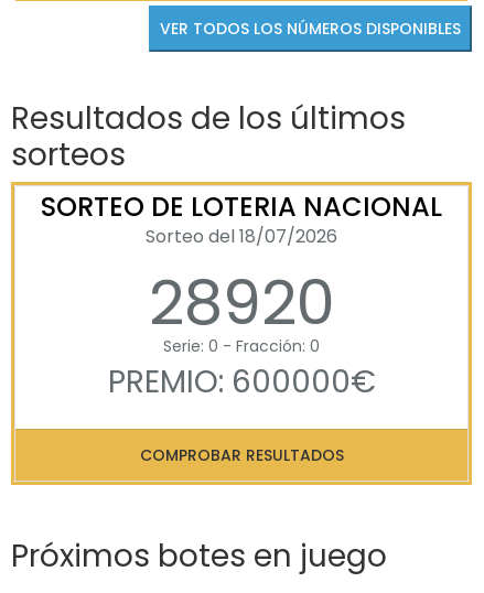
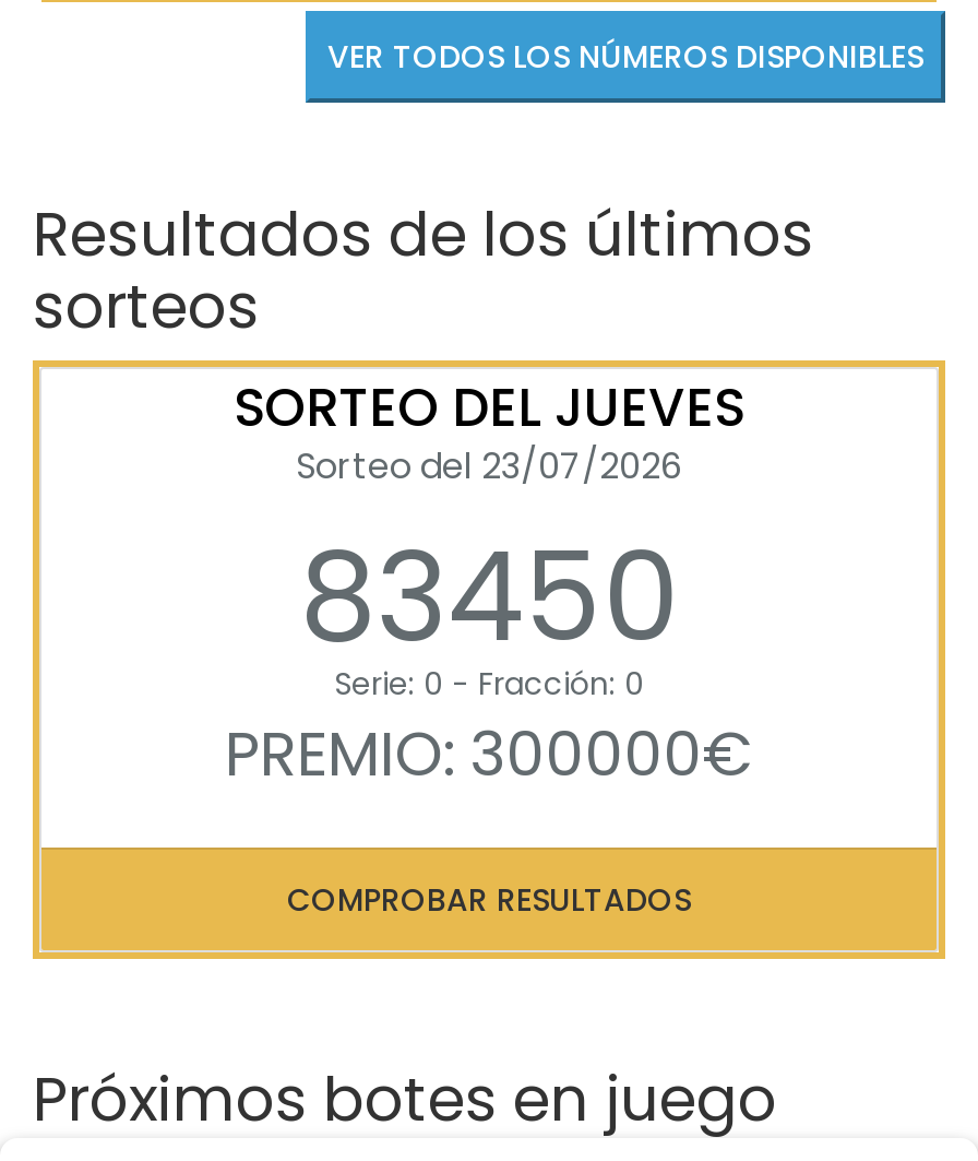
- SORTEO DE LOTERIA NACIONAL
- Sorteo del 18/07/2026
- 28920
+ SORTEO DEL JUEVES
+ Sorteo del 23/07/2026
+ 83450

- PREMIO: 600000€
+ PREMIO: 300000€
